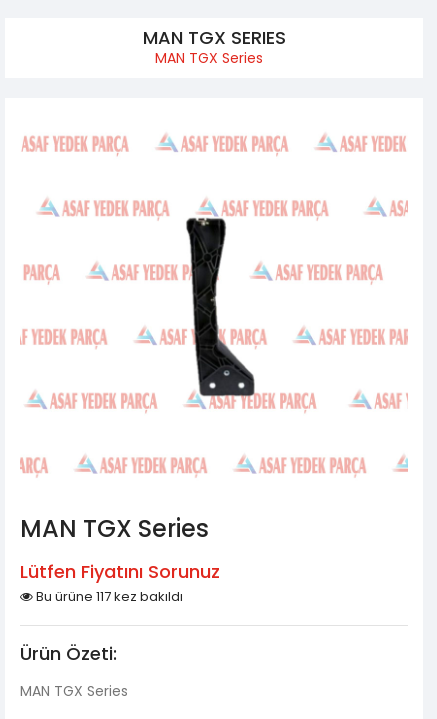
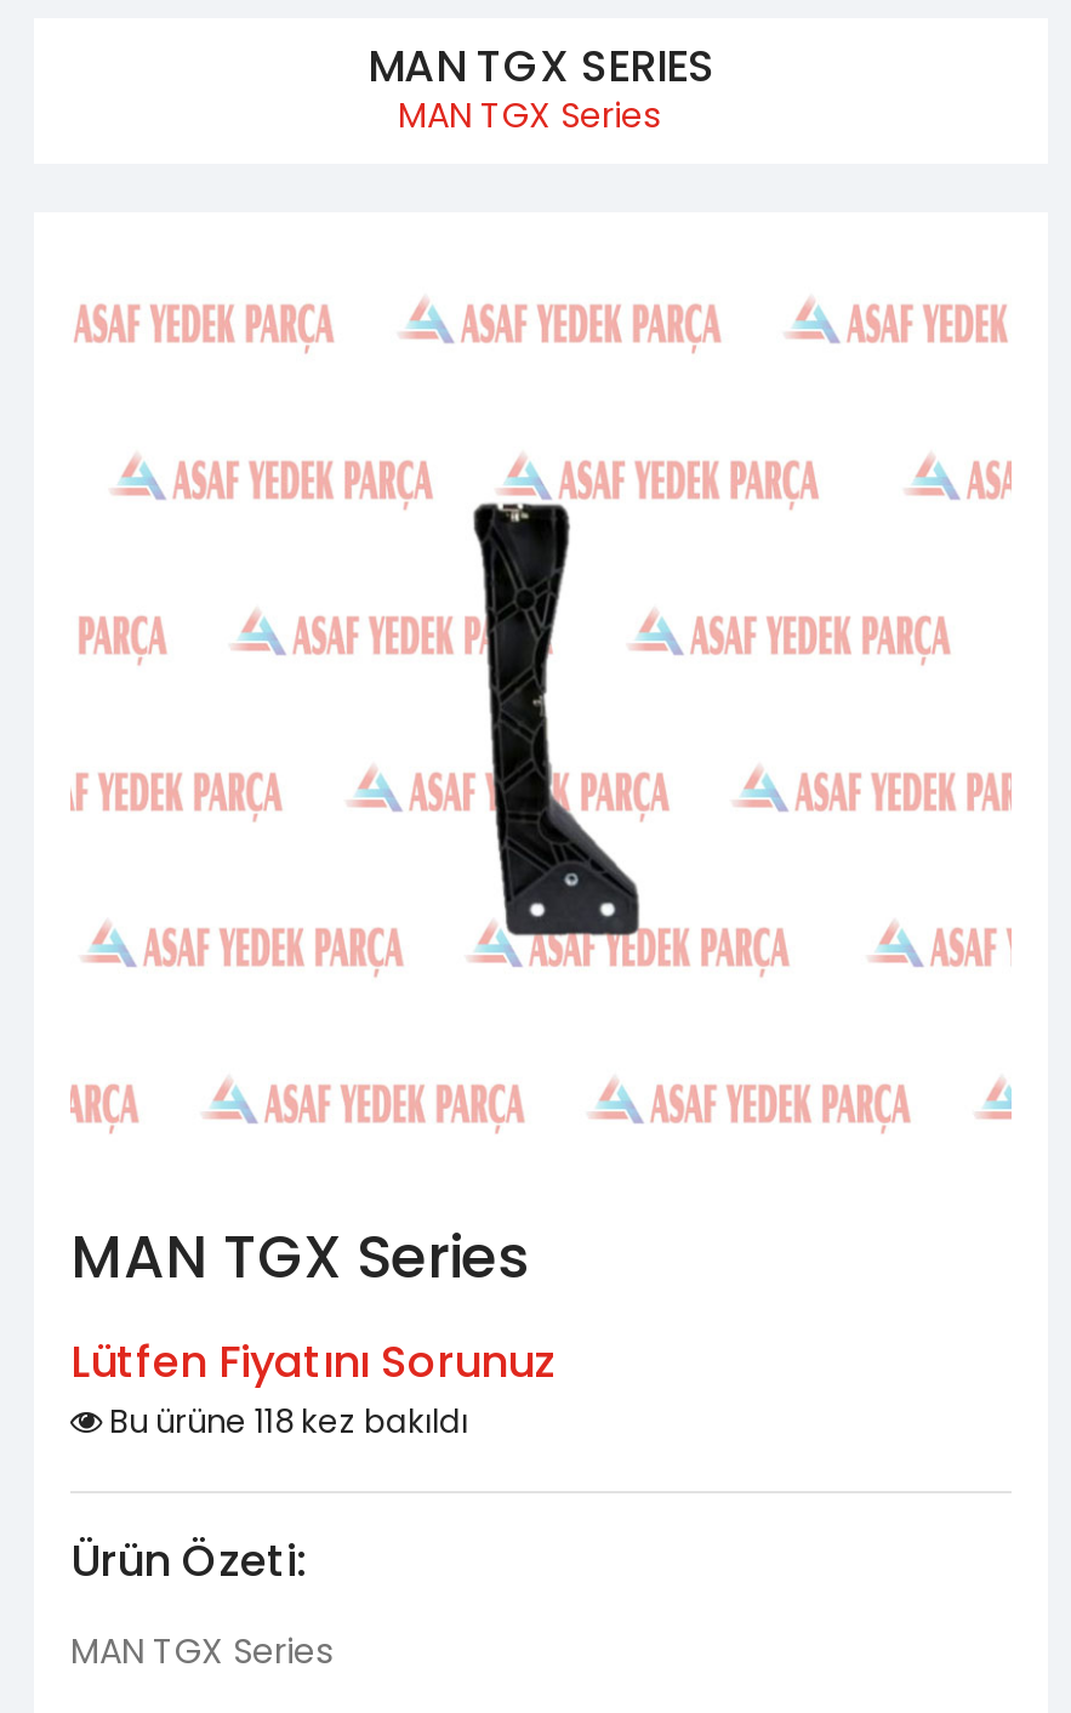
- Bu ürüne 117 kez bakıldı
+ Bu ürüne 118 kez bakıldı
